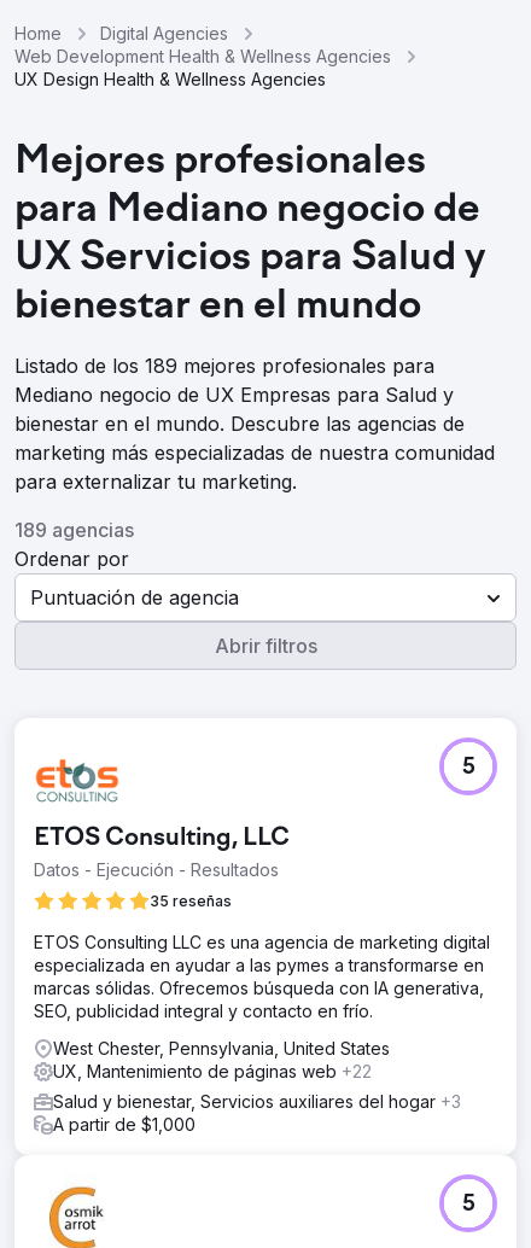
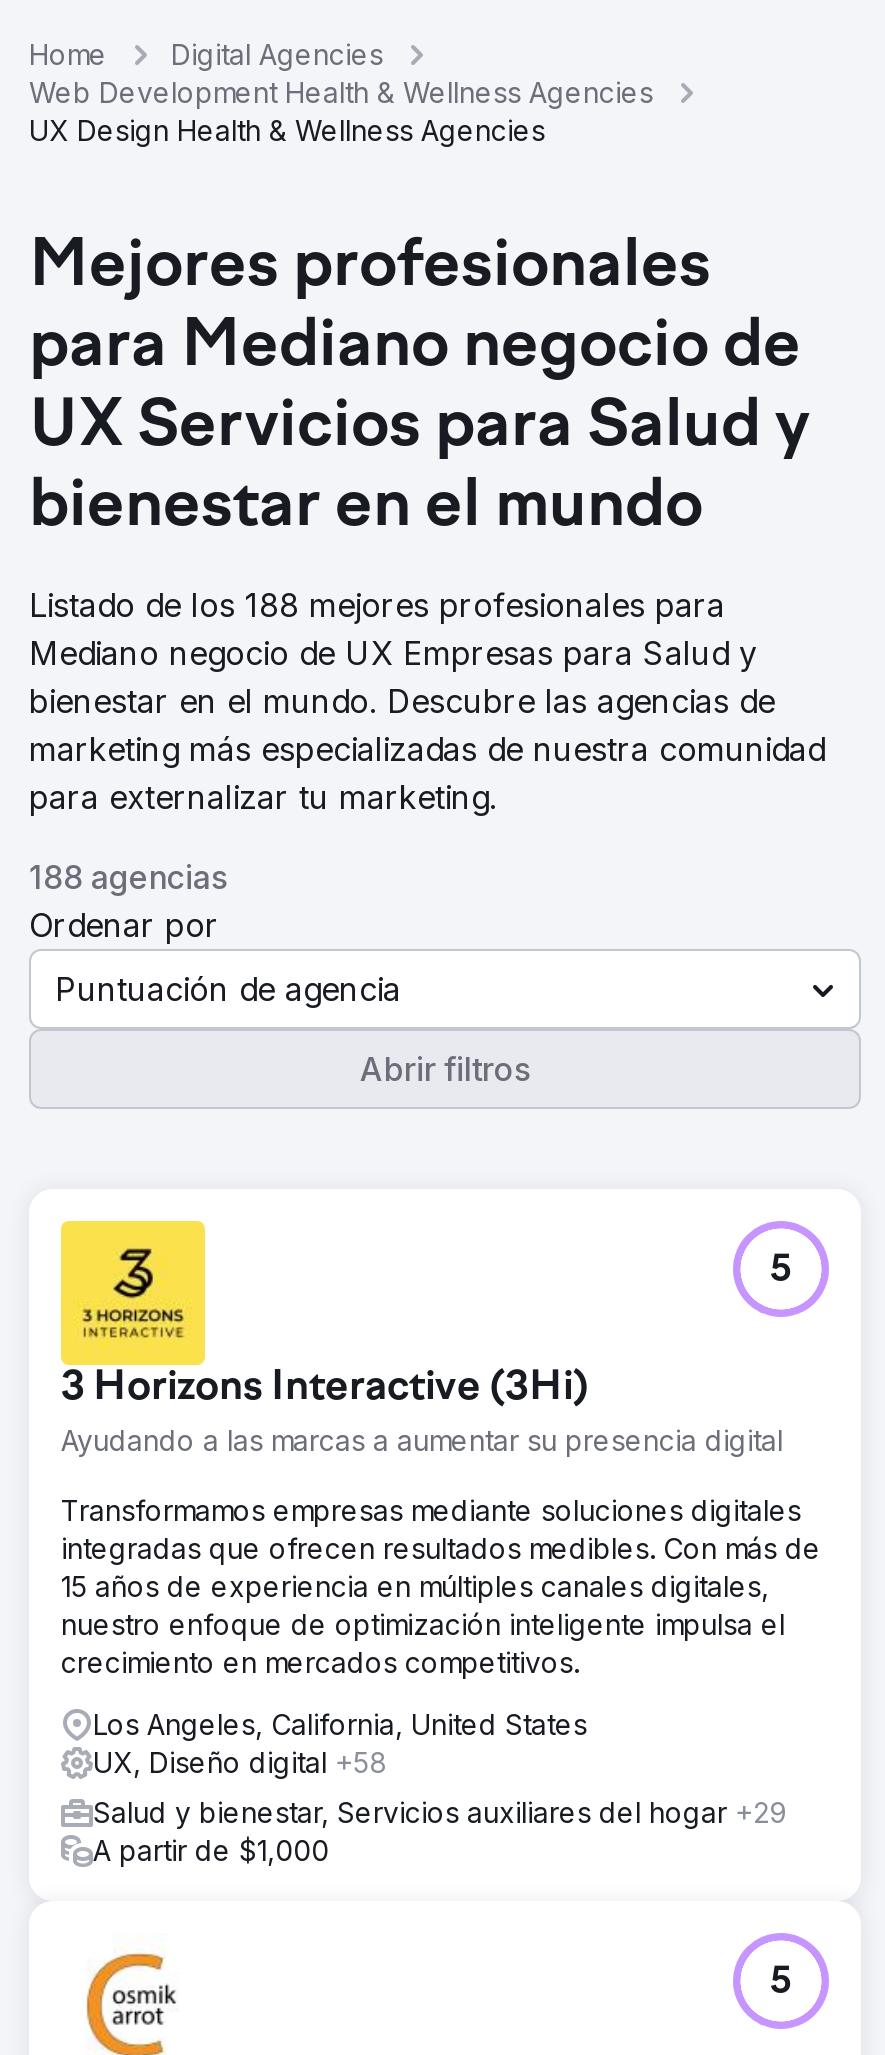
- Listado de los 189 mejores profesionales para
+ Listado de los 188 mejores profesionales para

- 189 agencias
+ 188 agencias

- [image]
- ETOS Consulting, LLC
- Datos - Ejecución - Resultados
- 35 reseñas
+ [image]
+ 3 Horizons Interactive (3Hi)
+ Ayudando a las marcas a aumentar su presencia digital

- ETOS Consulting LLC es una agencia de marketing digital
- especializada en ayudar a las pymes a transformarse en
- marcas sólidas. Ofrecemos búsqueda con IA generativa,
- SEO, publicidad integral y contacto en frío.
+ Transformamos empresas mediante soluciones digitales
+ integradas que ofrecen resultados medibles. Con más de
+ 15 años de experiencia en múltiples canales digitales,
+ nuestro enfoque de optimización inteligente impulsa el
+ crecimiento en mercados competitivos.

- West Chester, Pennsylvania, United States
- UX, Mantenimiento de páginas web +22
+ Los Angeles, California, United States
+ UX, Diseño digital +58

- Salud y bienestar, Servicios auxiliares del hogar +3
+ Salud y bienestar, Servicios auxiliares del hogar +29
